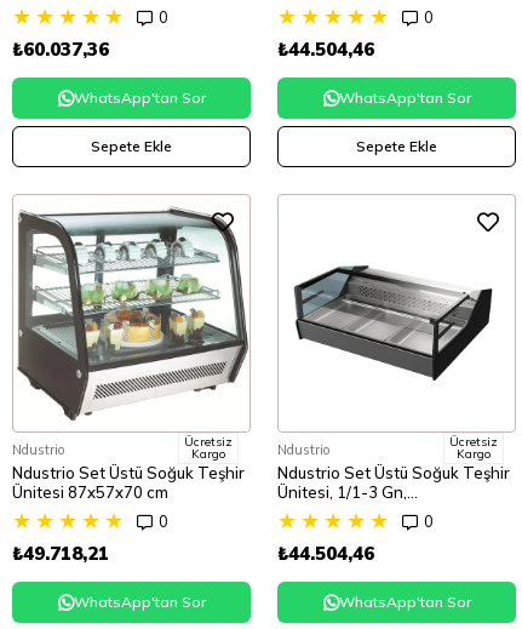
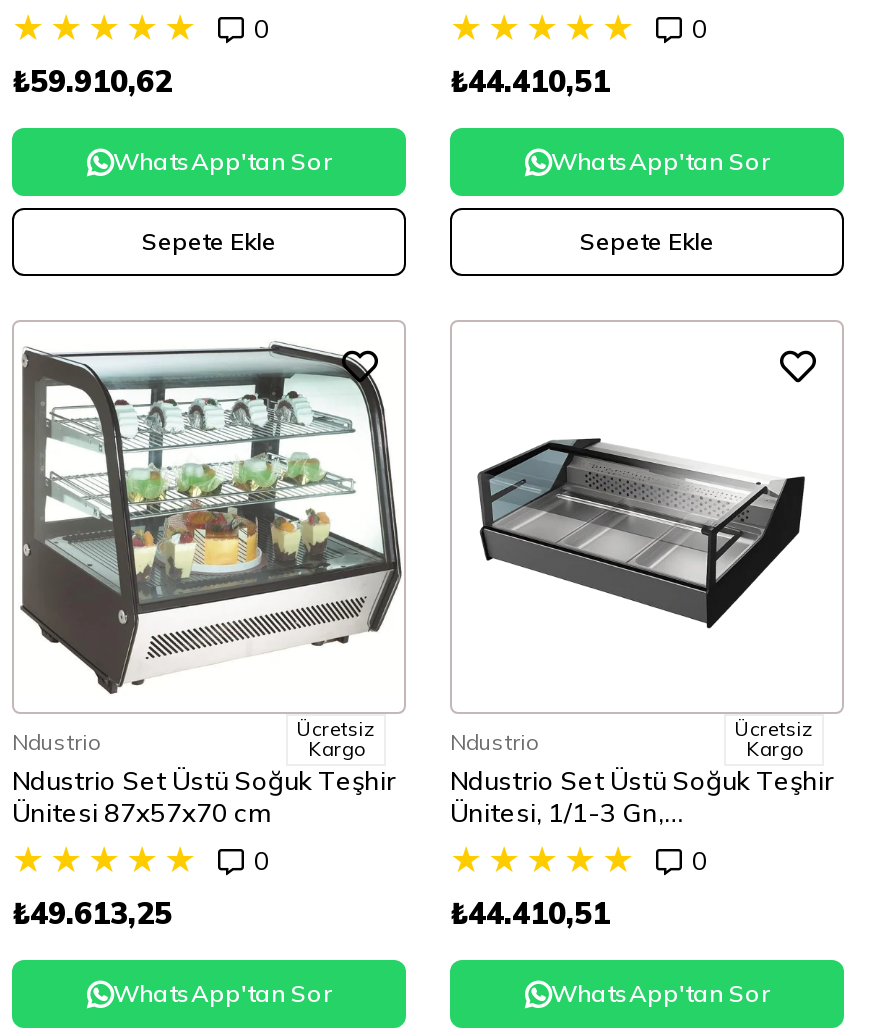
- ₺60.037,36
+ ₺59.910,62

- ₺44.504,46
+ ₺44.410,51

- ₺49.718,21
+ ₺49.613,25

- ₺44.504,46
+ ₺44.410,51
